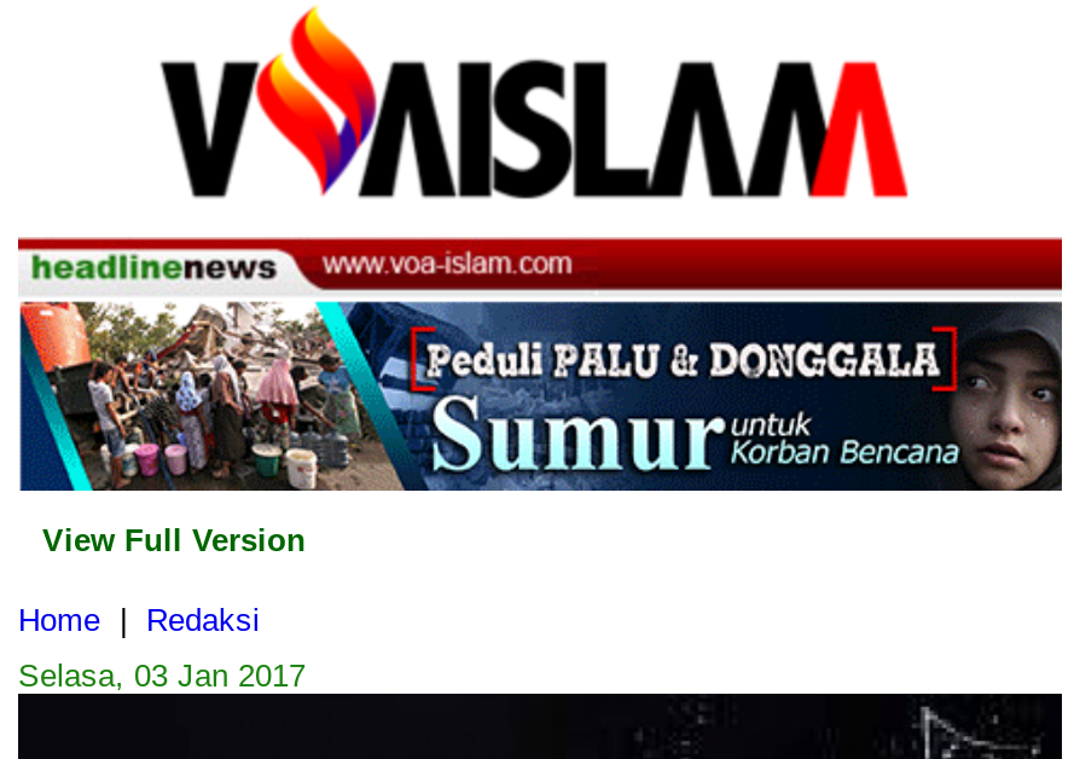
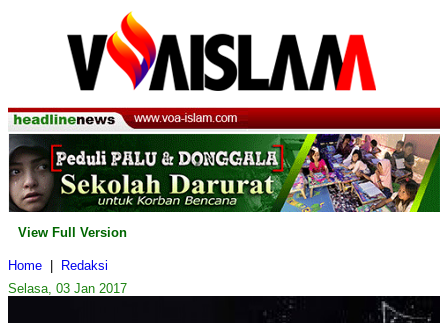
- [image]
+ [image]
